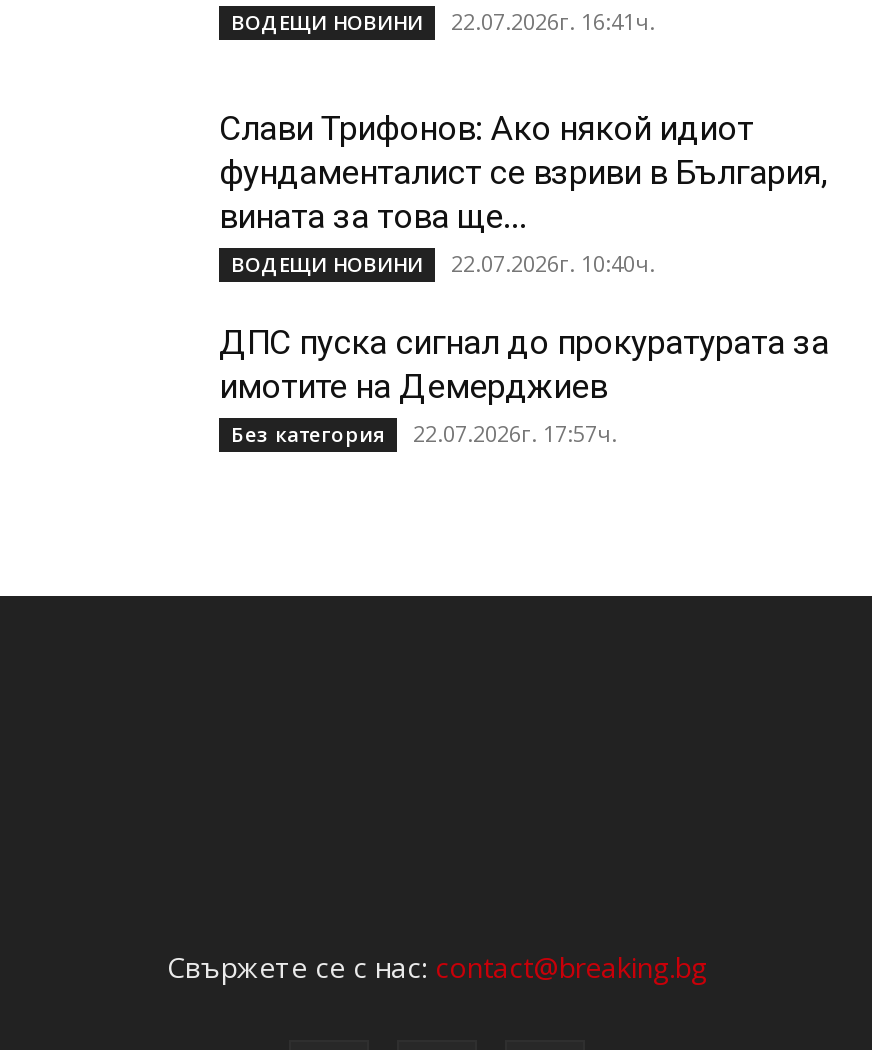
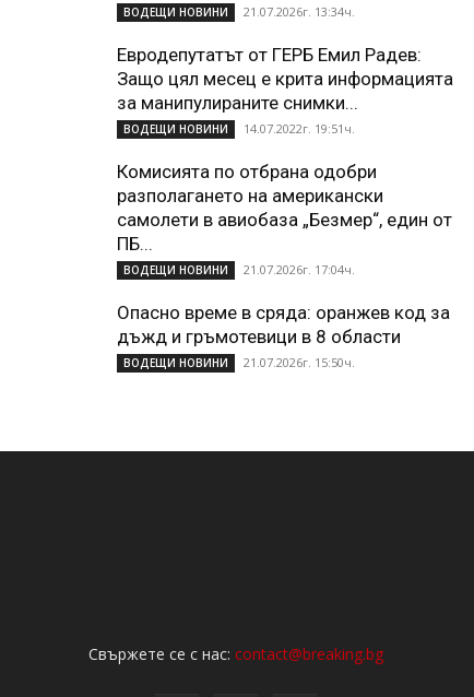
- ВОДЕЩИ НОВИНИ 22.07.2026г. 16:41ч.
+ ВОДЕЩИ НОВИНИ 21.07.2026г. 13:34ч.

- Слави Трифонов: Ако някой идиот
- фундаменталист се взриви в България,
- вината за това ще...
+ Евродепутатът от ГЕРБ Емил Радев:
+ Защо цял месец е крита информацията
+ за манипулираните снимки...

- 22.07.2026г. 10:40ч.
- ДПС пуска сигнал до прокуратурата за
- имотите на Демерджиев
- Без категория
- 22.07.2026г. 17:57ч.
+ 14.07.2022г. 19:51ч.
+ Комисията по отбрана одобри
+ разполагането на американски
+ самолети в авиобаза „Безмер“, един от
+ ПБ...
+ ВОДЕЩИ НОВИНИ
+ 21.07.2026г. 17:04ч.
+ Опасно време в сряда: оранжев код за
+ дъжд и гръмотевици в 8 области
+ ВОДЕЩИ НОВИНИ
+ 21.07.2026г. 15:50ч.
